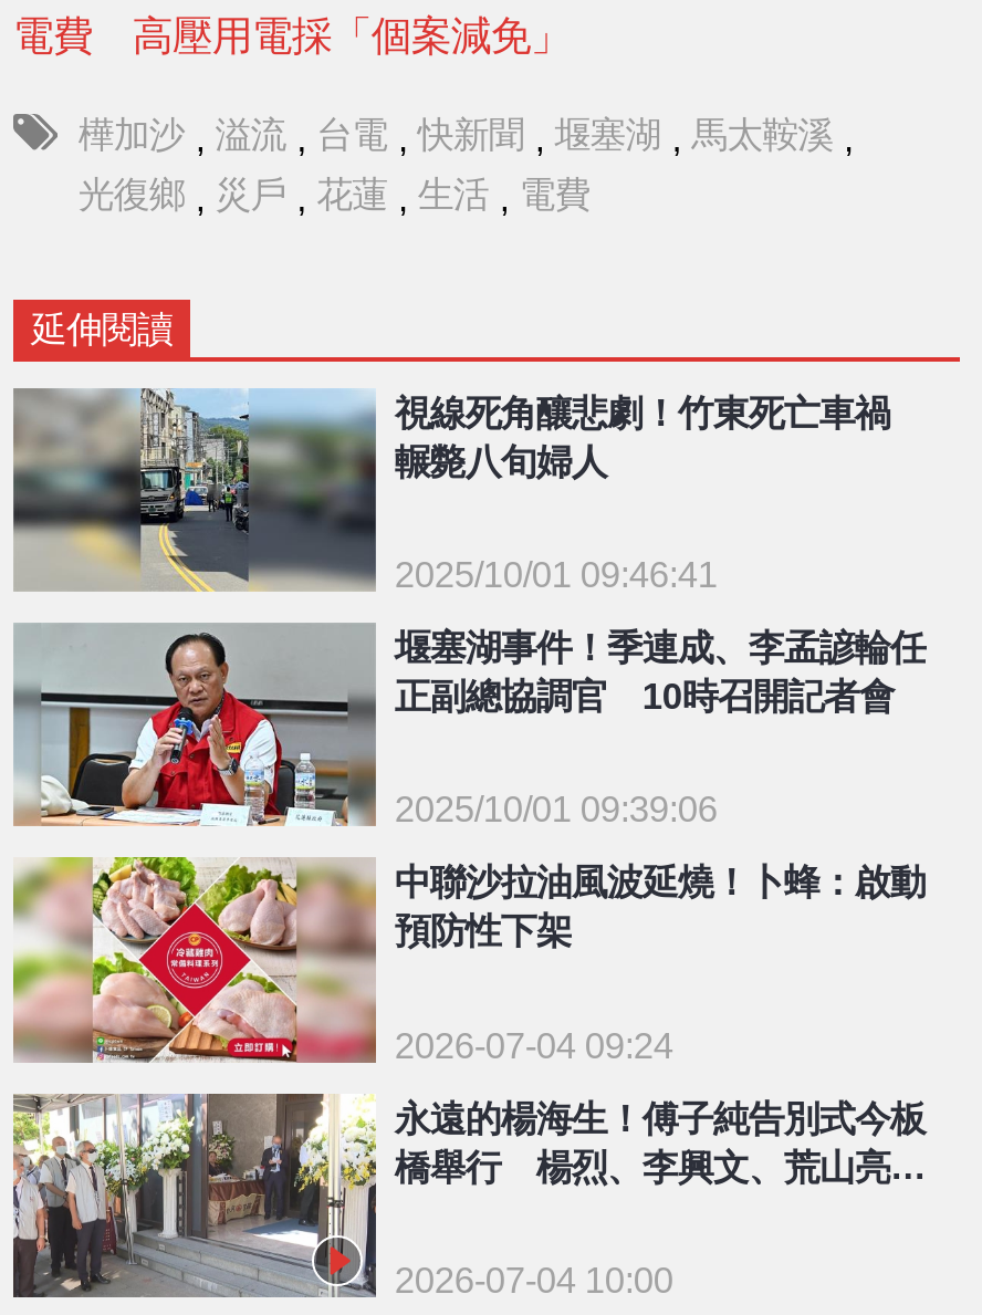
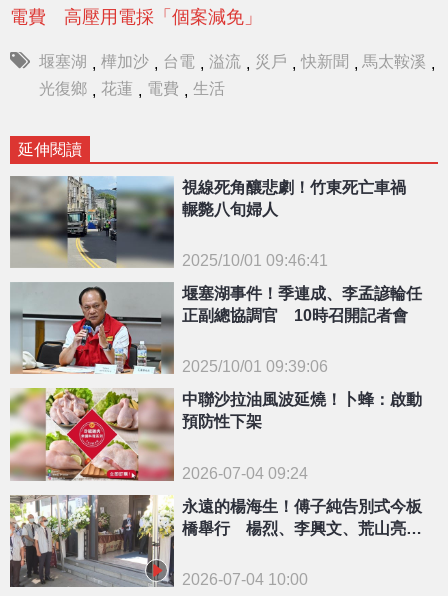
- 樺加沙 , 溢流 , 台電 , 快新聞 , 堰塞湖 , 馬太鞍溪 ,
- 光復鄉 , 災戶 , 花蓮 , 生活 , 電費
+ 堰塞湖 , 樺加沙 , 台電 , 溢流 , 災戶 , 快新聞 , 馬太鞍溪 ,
+ 光復鄉 , 花蓮 , 電費 , 生活
